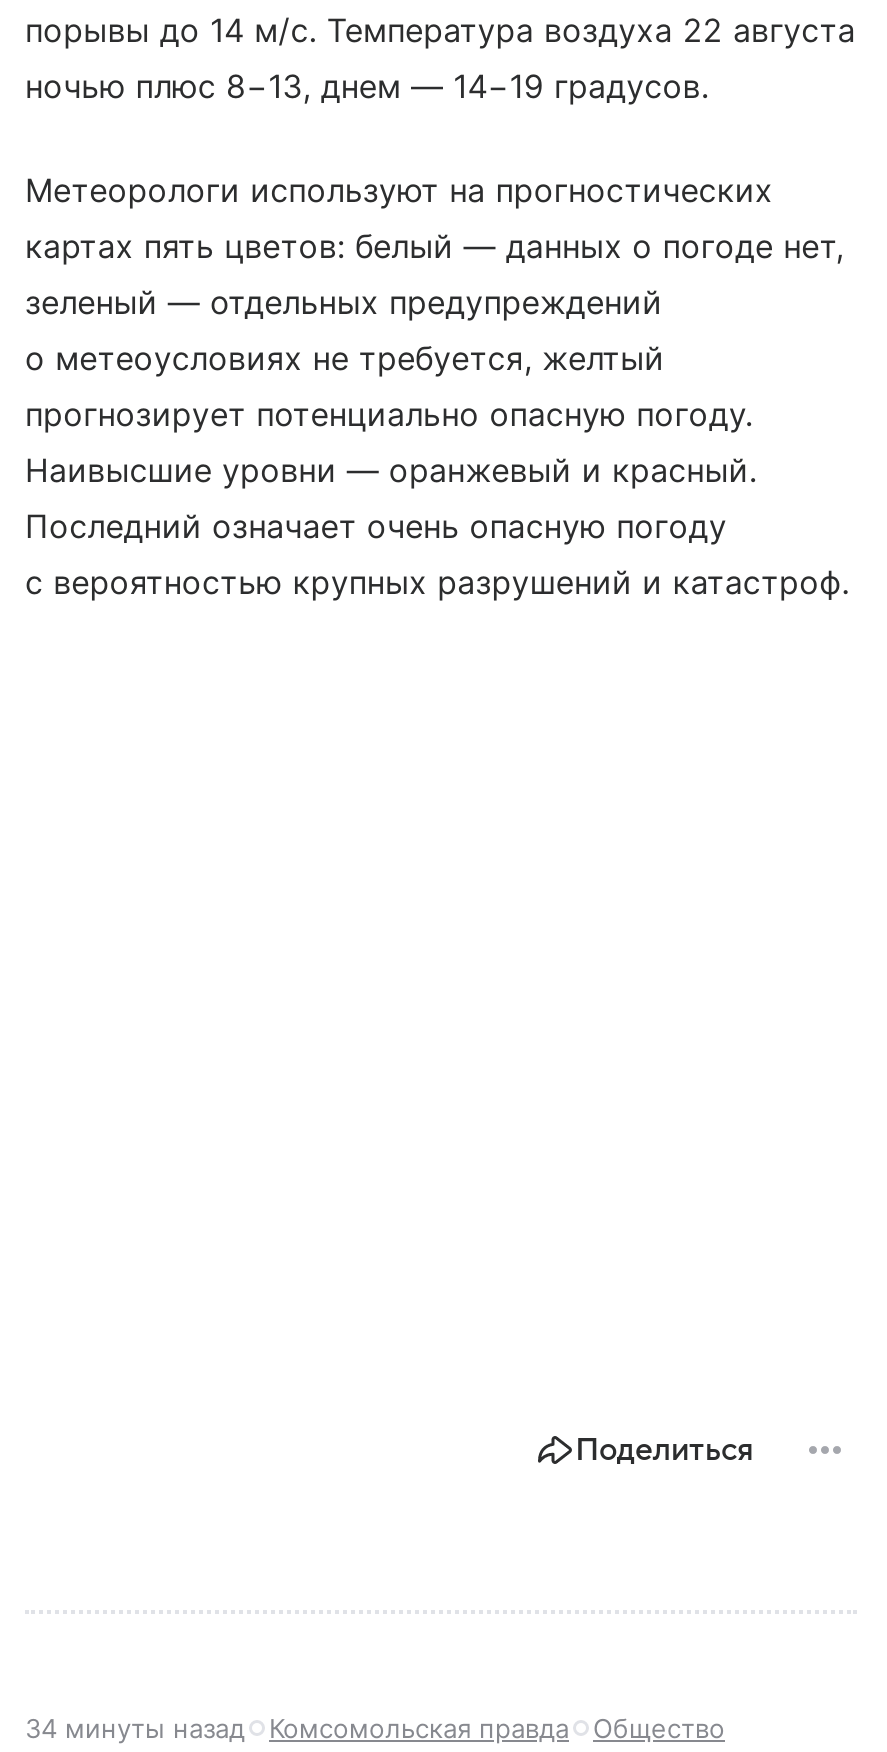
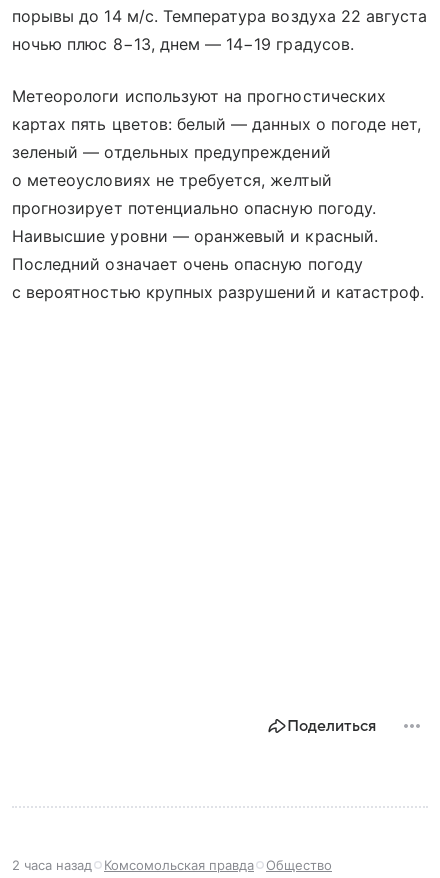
- 34 минуты назад Комсомольская правда Общество
+ 2 часа назад Комсомольская правда Общество
